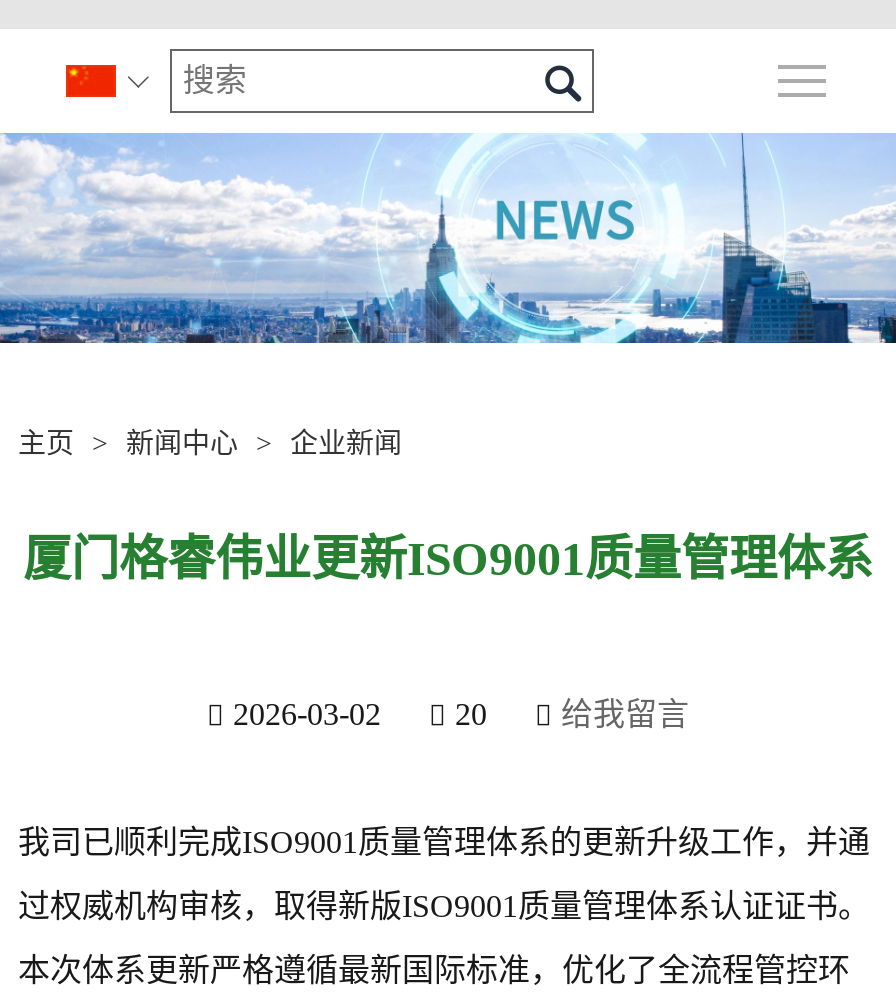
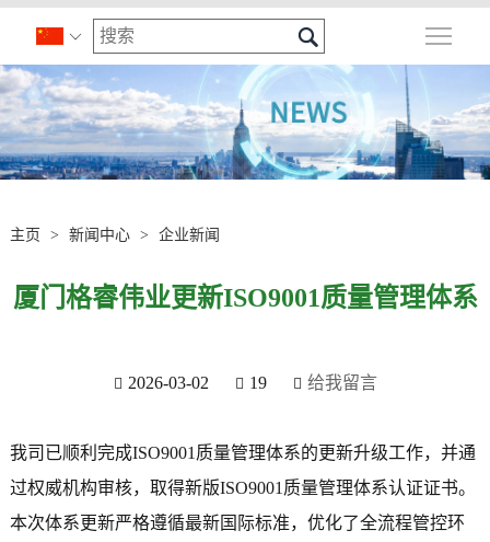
- 2026-03-02 20
+ 2026-03-02 19
